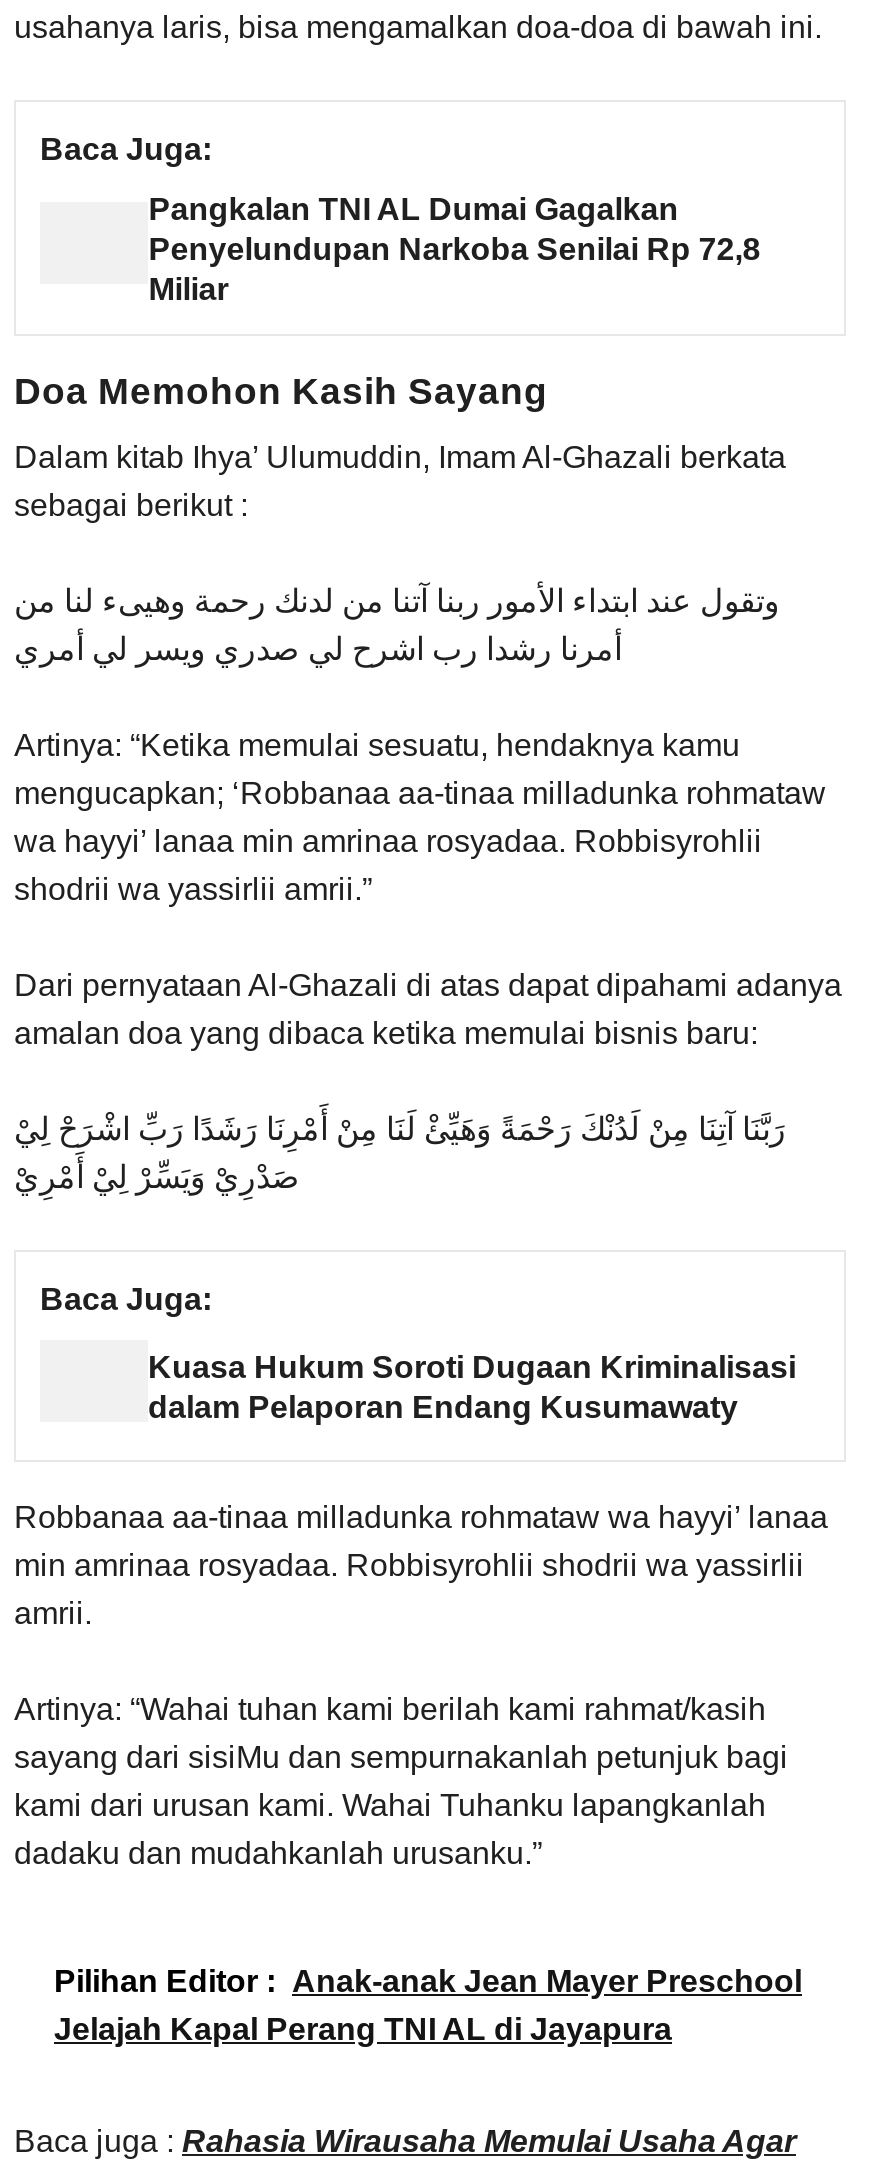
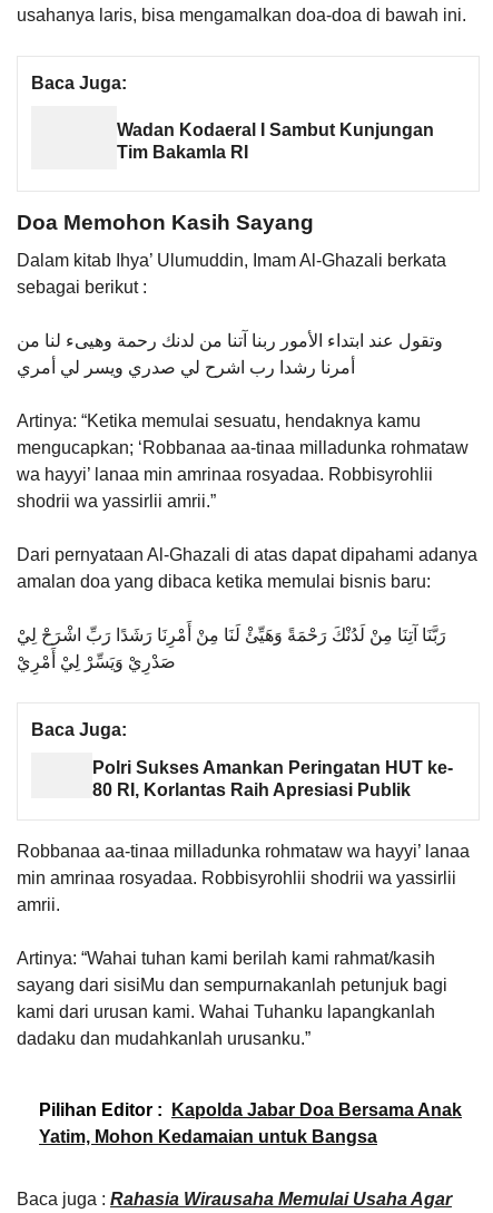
- Pangkalan TNI AL Dumai Gagalkan
- Penyelundupan Narkoba Senilai Rp 72,8
- Miliar
+ Wadan Kodaeral I Sambut Kunjungan
+ Tim Bakamla RI

- Kuasa Hukum Soroti Dugaan Kriminalisasi
- dalam Pelaporan Endang Kusumawaty
+ Polri Sukses Amankan Peringatan HUT ke-
+ 80 RI, Korlantas Raih Apresiasi Publik

- Pilihan Editor : Anak-anak Jean Mayer Preschool
- Jelajah Kapal Perang TNI AL di Jayapura
+ Pilihan Editor : Kapolda Jabar Doa Bersama Anak
+ Yatim, Mohon Kedamaian untuk Bangsa
